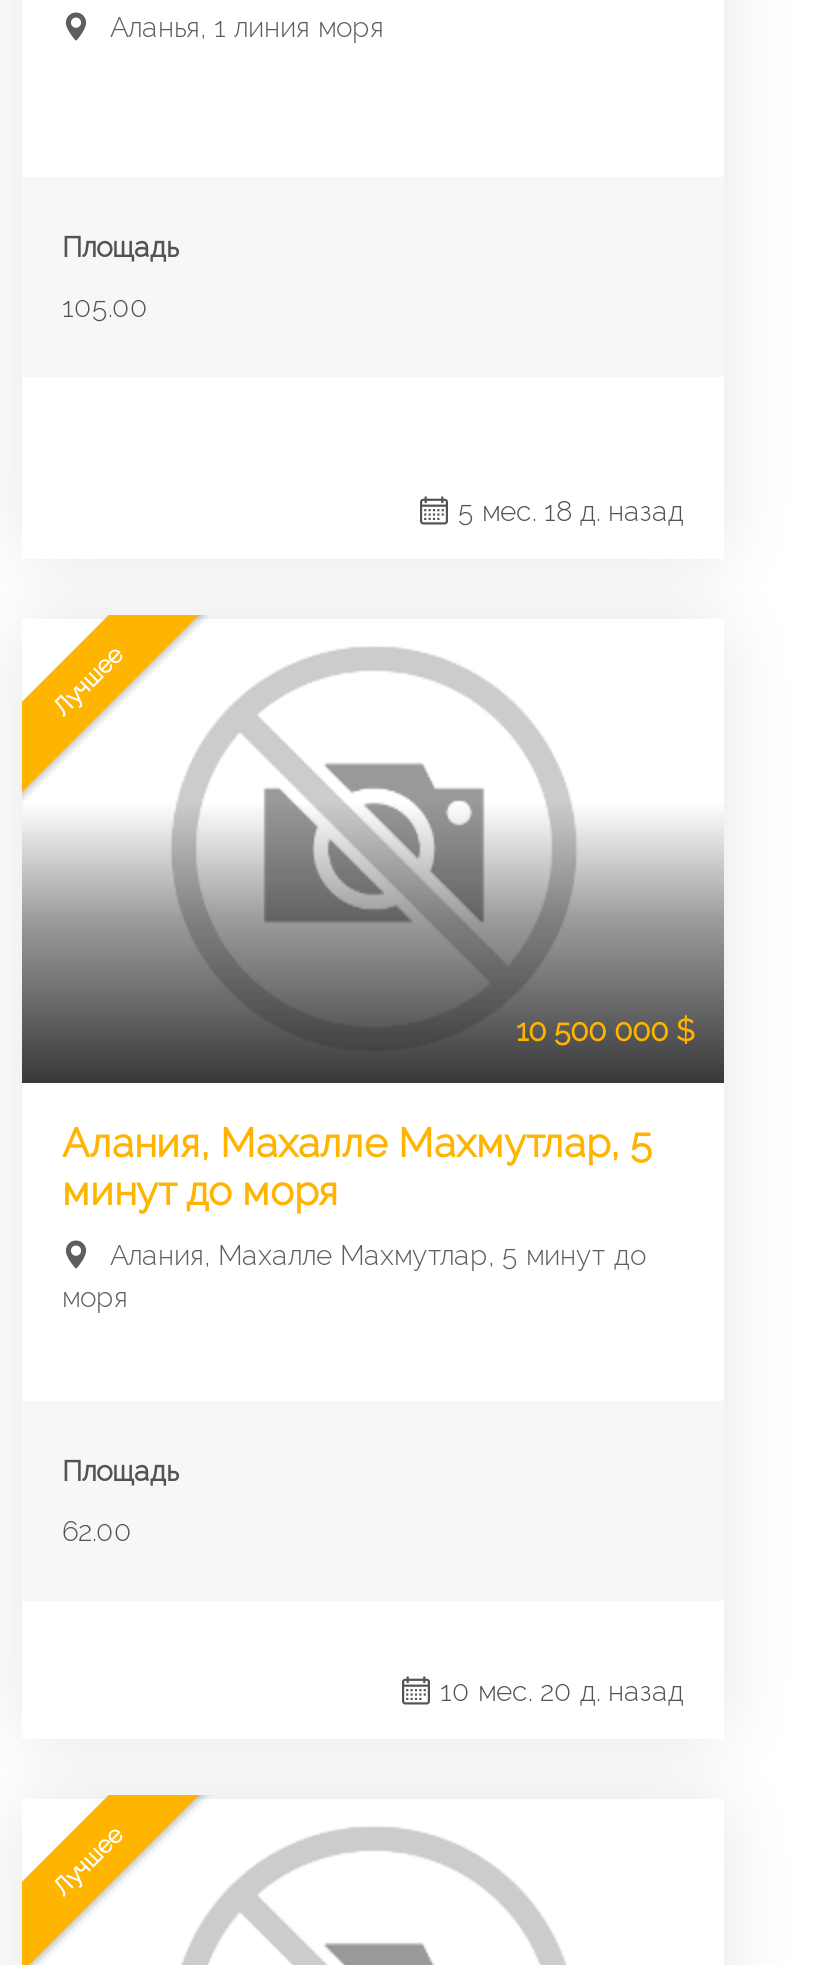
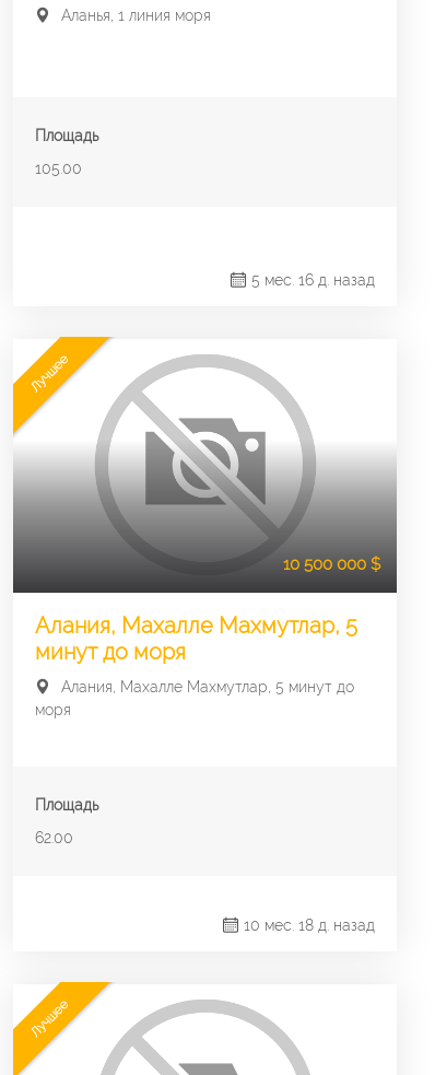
- 5 мес. 18 д. назад
+ 5 мес. 16 д. назад

- 10 мес. 20 д. назад
+ 10 мес. 18 д. назад
